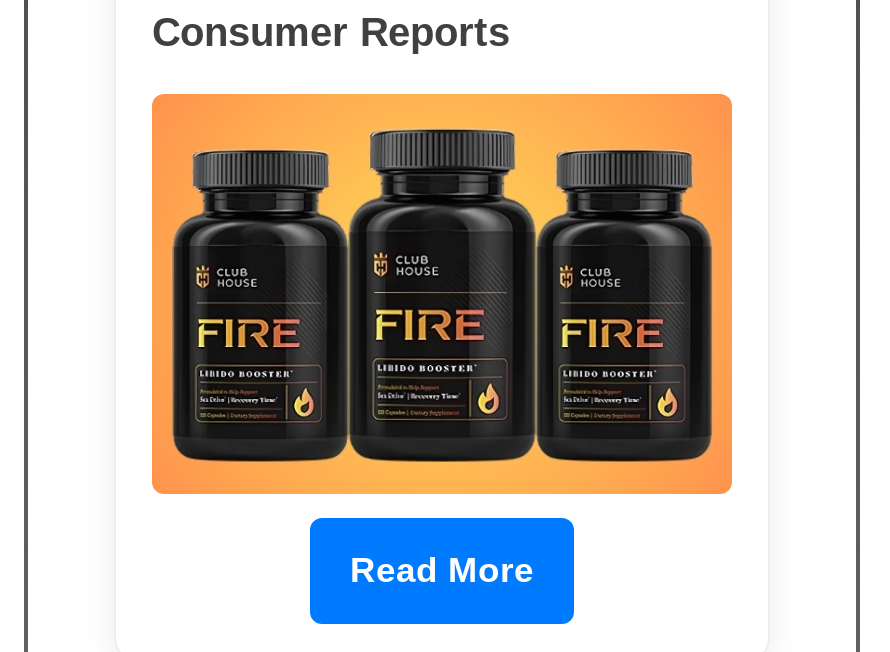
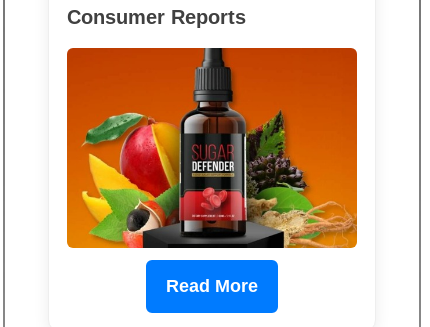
- [image]
+ [image]
